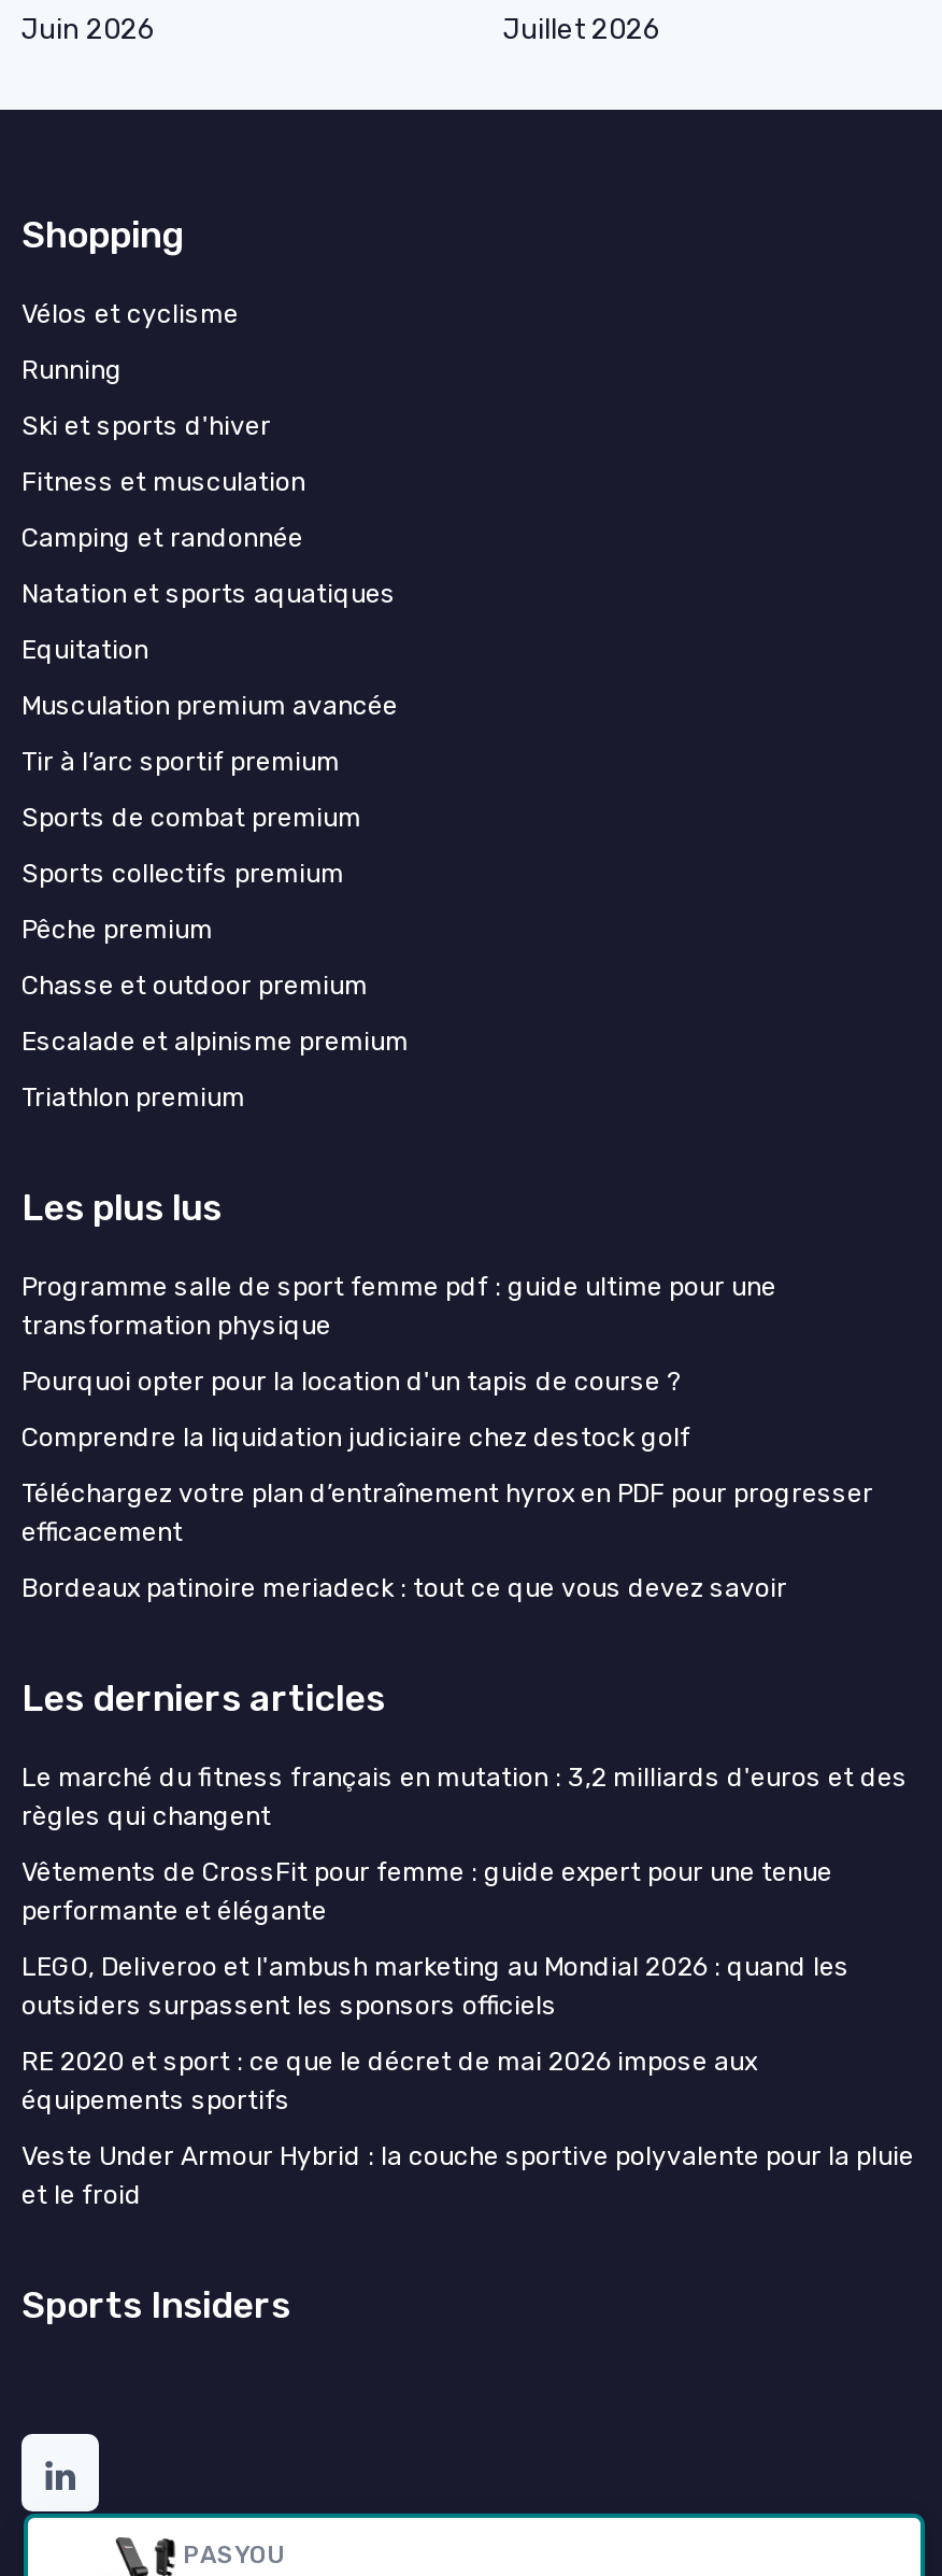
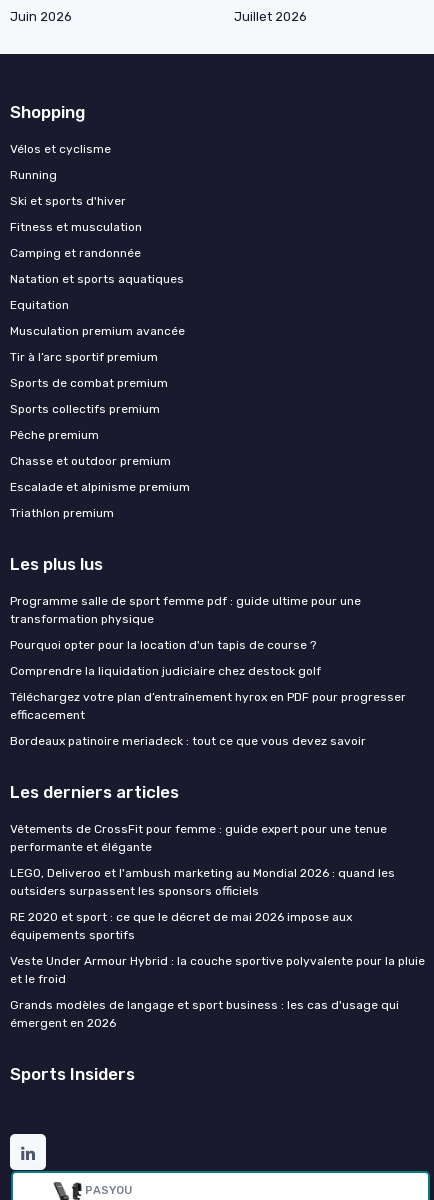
- Le marché du fitness français en mutation : 3,2 milliards d'euros et des
- règles qui changent

moved up: Vêtements de CrossFit pour femme : guide expert pour une tenue | performante et élégante | LEGO, Deliveroo et l'ambush marketing au Mondial 2026 : quand les | outsiders surpassent les sponsors officiels | RE 2020 et sport : ce que le décret de mai 2026 impose aux | équipements sportifs | Veste Under Armour Hybrid : la couche sportive polyvalente pour la pluie | et le froid

+ Grands modèles de langage et sport business : les cas d'usage qui
+ émergent en 2026
